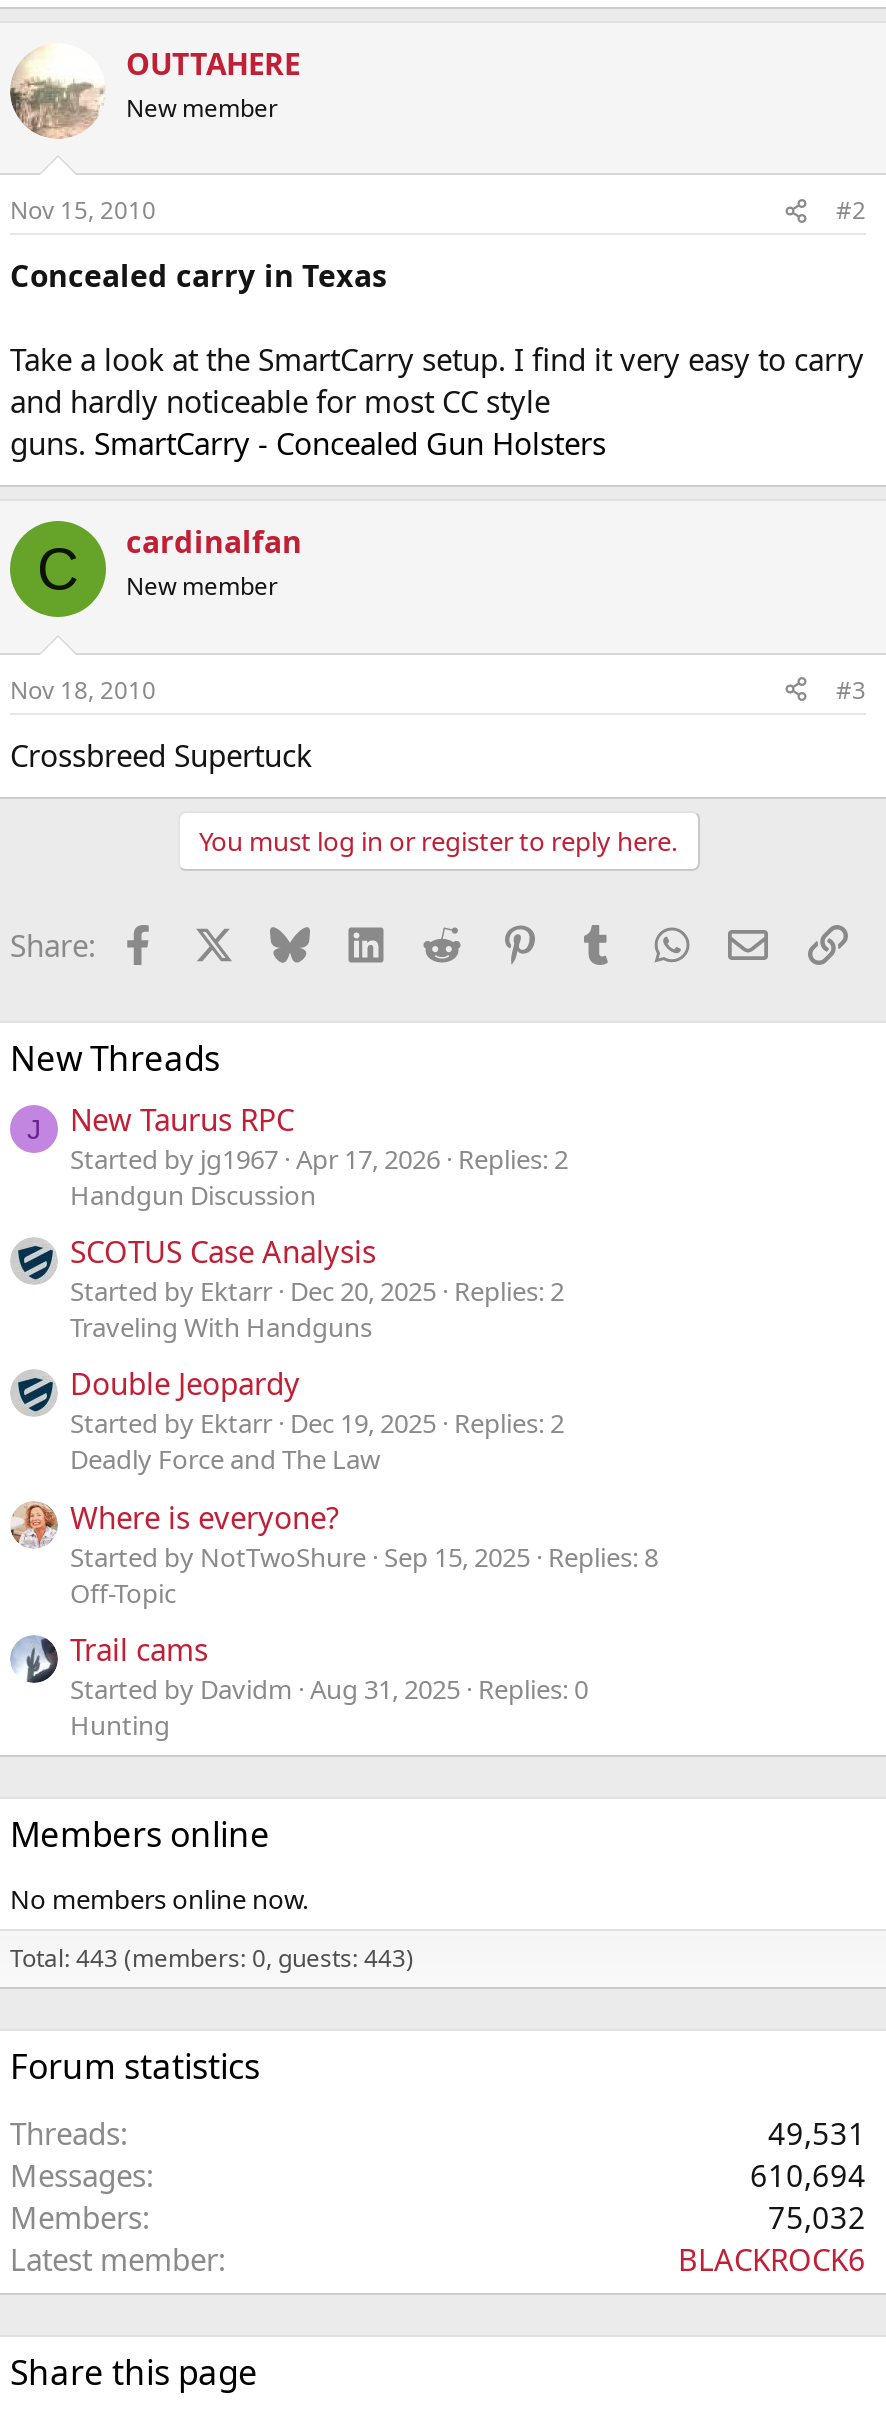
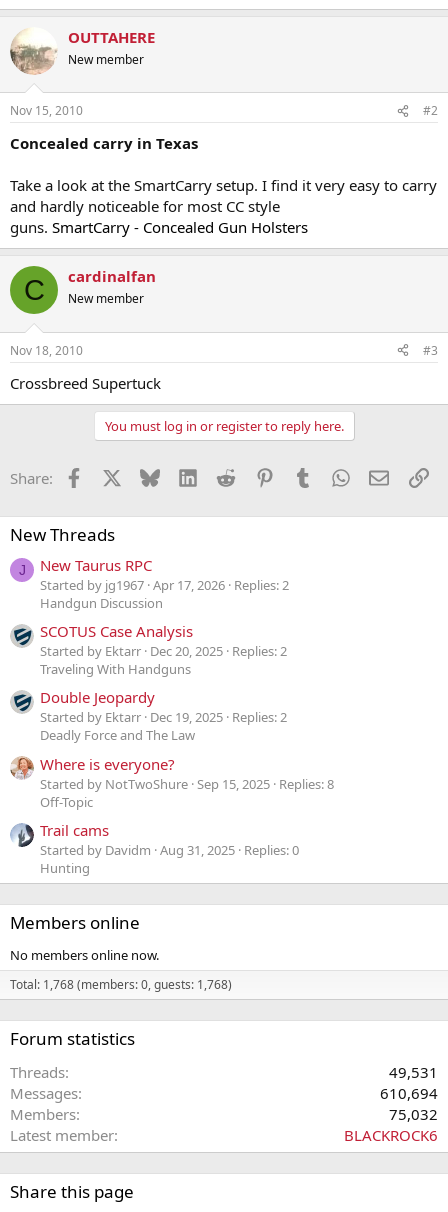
- Total: 443 (members: 0, guests: 443)
+ Total: 1,768 (members: 0, guests: 1,768)
